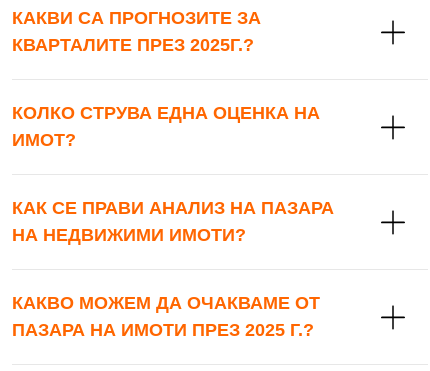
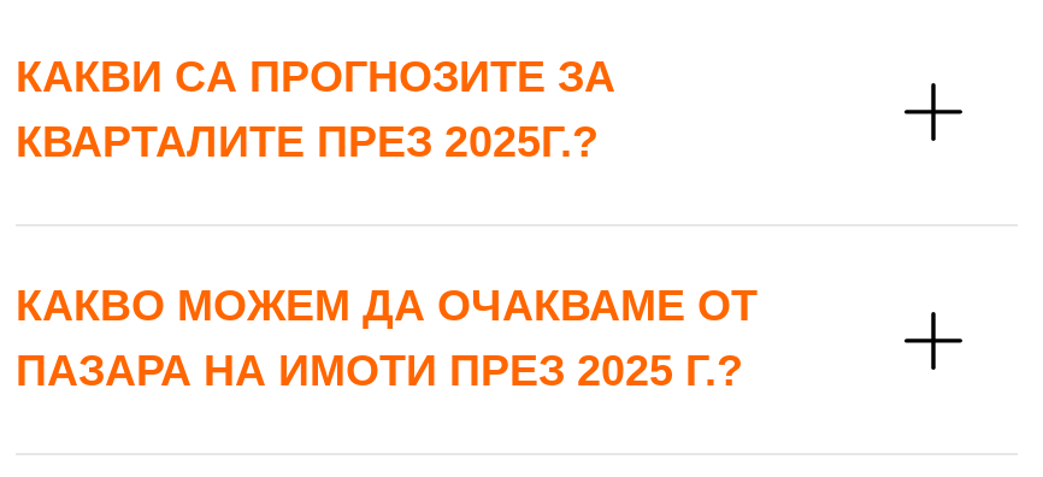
- КОЛКО СТРУВА ЕДНА ОЦЕНКА НА
- ИМОТ?
- КАК СЕ ПРАВИ АНАЛИЗ НА ПАЗАРА
- НА НЕДВИЖИМИ ИМОТИ?
